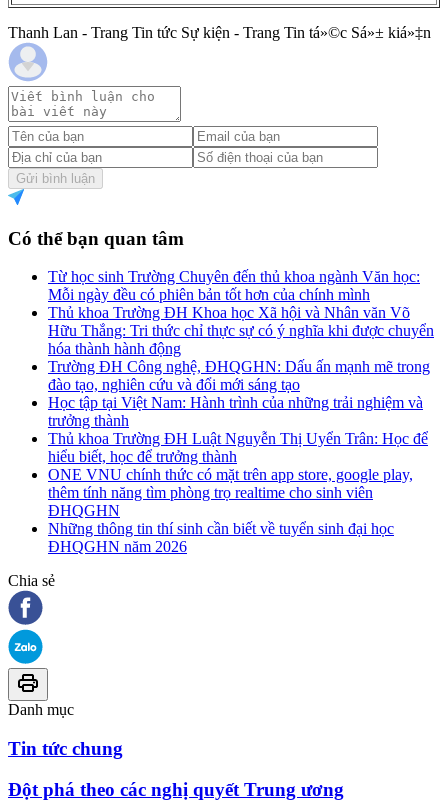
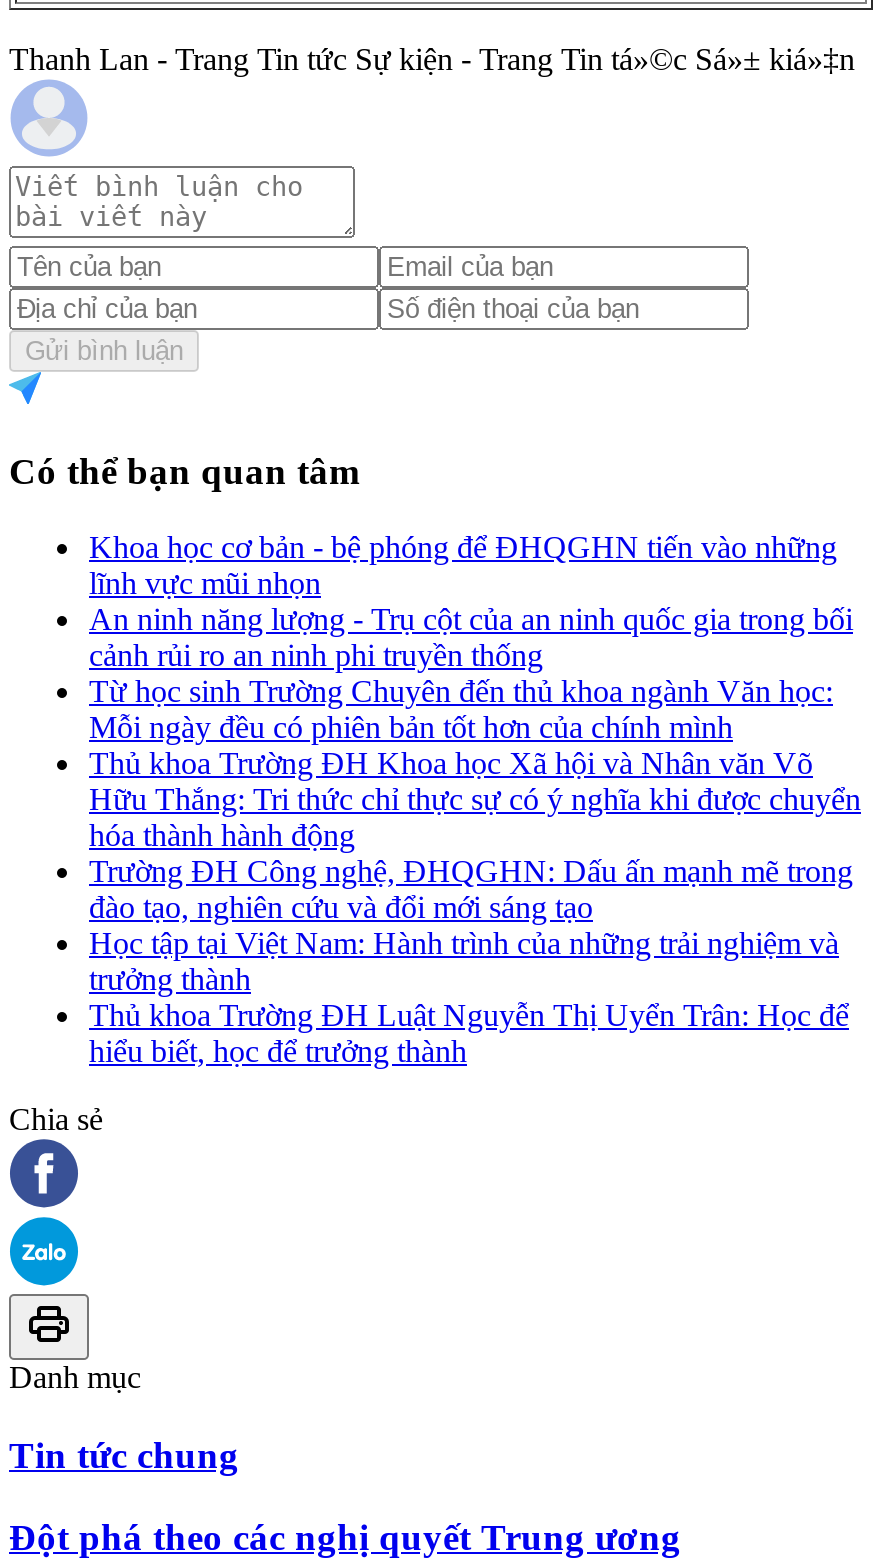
+ Khoa học cơ bản - bệ phóng để ĐHQGHN tiến vào những
+ lĩnh vực mũi nhọn
+ An ninh năng lượng - Trụ cột của an ninh quốc gia trong bối
+ cảnh rủi ro an ninh phi truyền thống

moved down: Từ học sinh Trường Chuyên đến thủ khoa ngành Văn học: | Mỗi ngày đều có phiên bản tốt hơn của chính mình | Thủ khoa Trường ĐH Khoa học Xã hội và Nhân văn Võ | ... | Thủ khoa Trường ĐH Luật Nguyễn Thị Uyển Trân: Học để | hiểu biết, học để trưởng thành

- ONE VNU chính thức có mặt trên app store, google play,
- thêm tính năng tìm phòng trọ realtime cho sinh viên
- ĐHQGHN
- Những thông tin thí sinh cần biết về tuyển sinh đại học
- ĐHQGHN năm 2026
